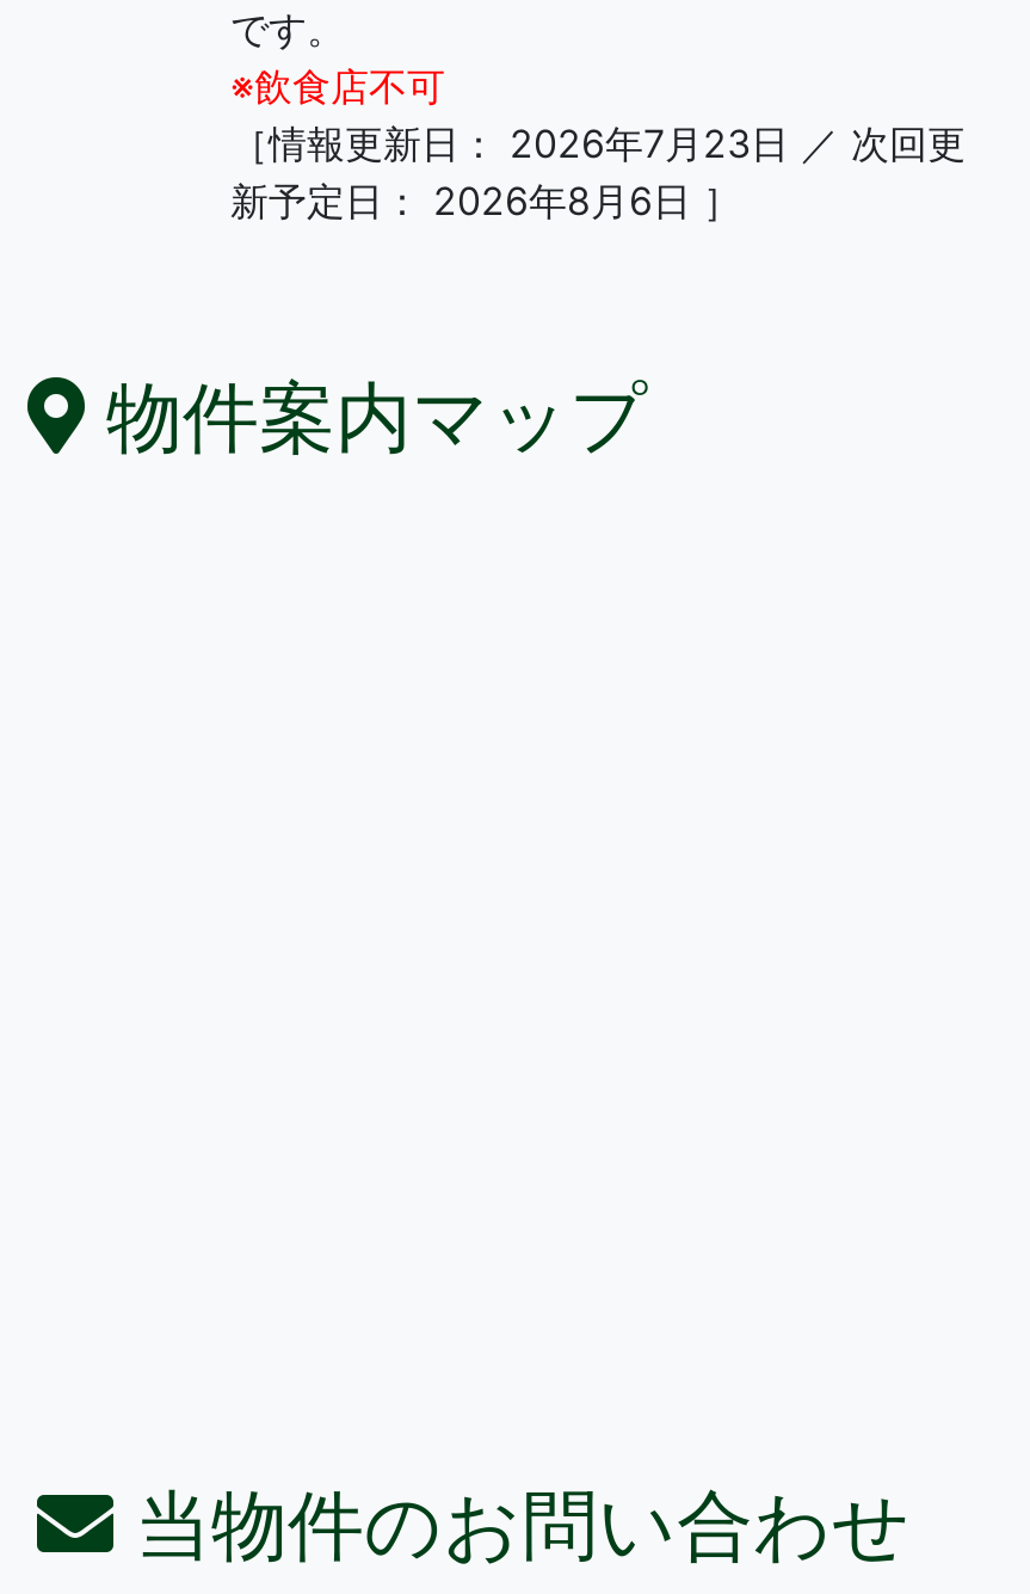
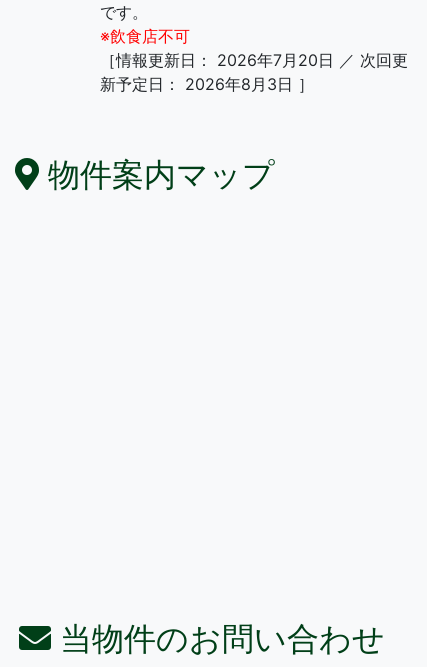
- ［情報更新日：2026年7月23日 ／ 次回更
+ ［情報更新日：2026年7月20日 ／ 次回更

- 新予定日：2026年8月6日 ］
+ 新予定日：2026年8月3日 ］
